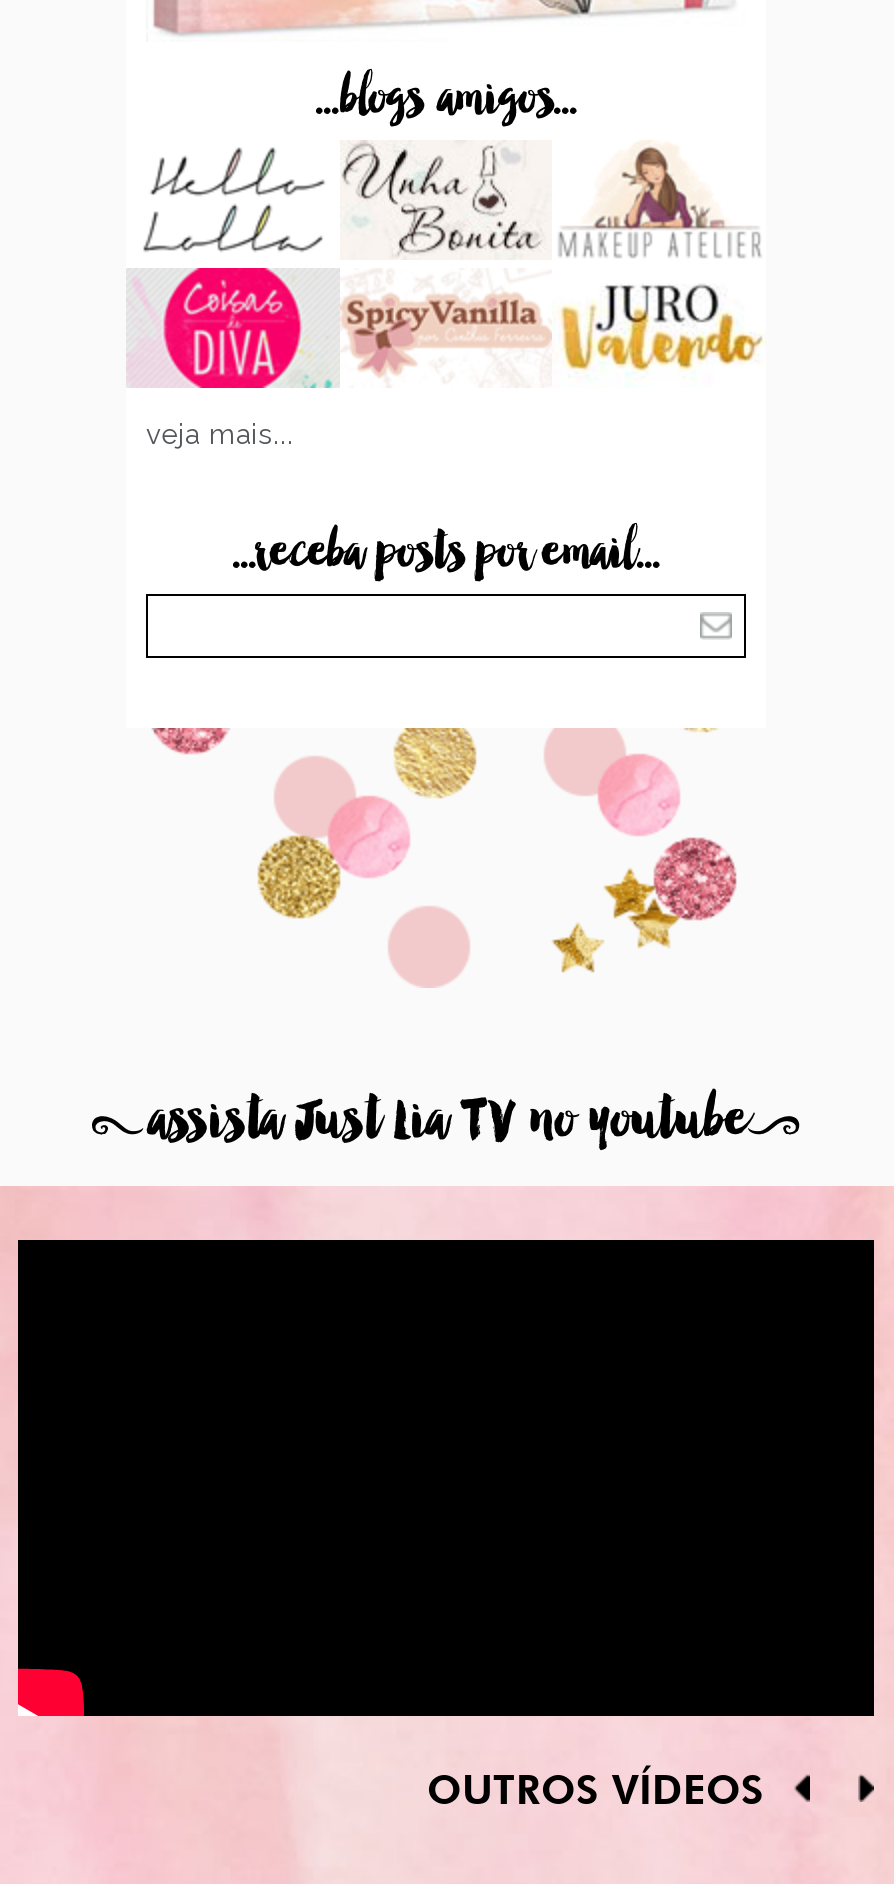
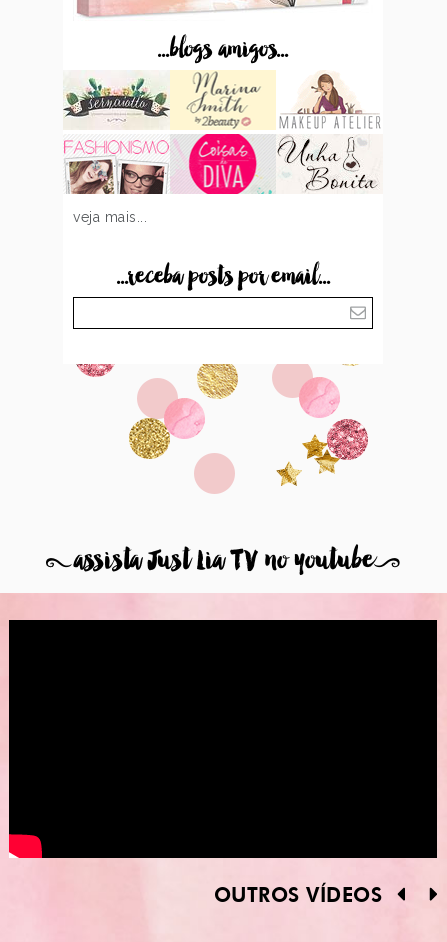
- [image]
+ [image]
